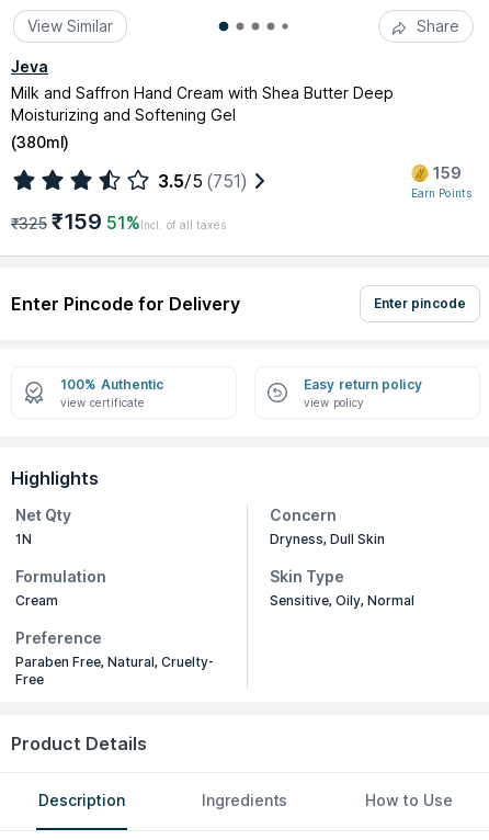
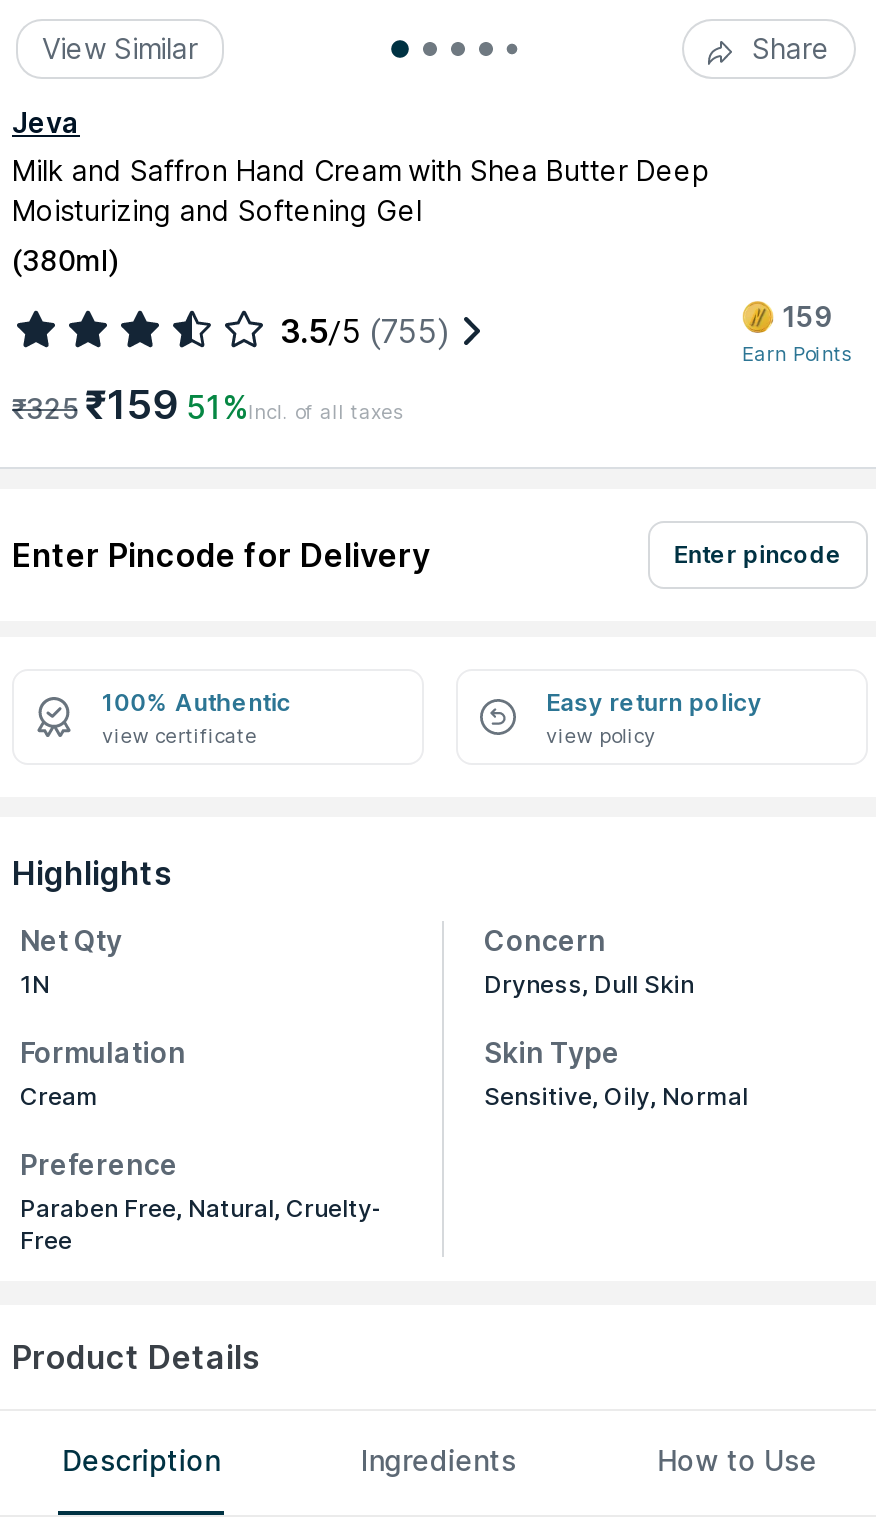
- 3.5/5 (751)
+ 3.5/5 (755)
